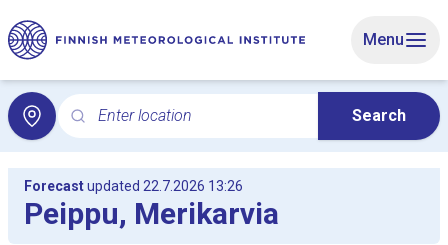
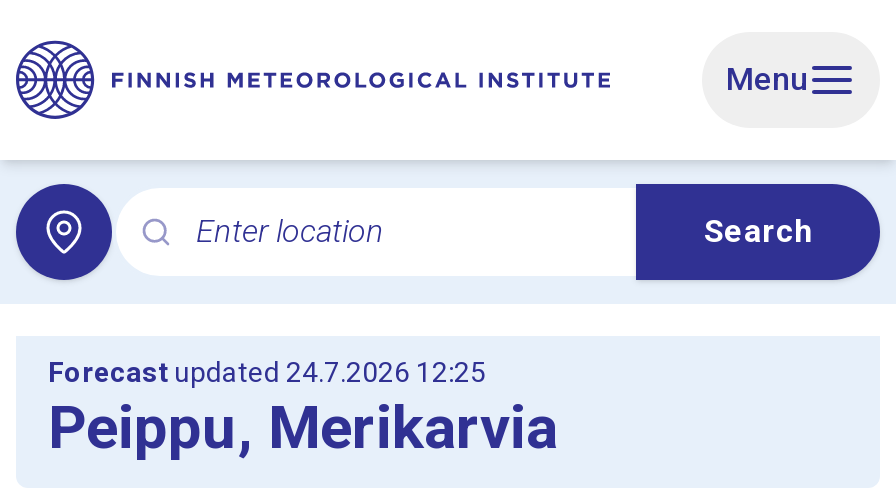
- Forecast updated 22.7.2026 13:26
+ Forecast updated 24.7.2026 12:25
